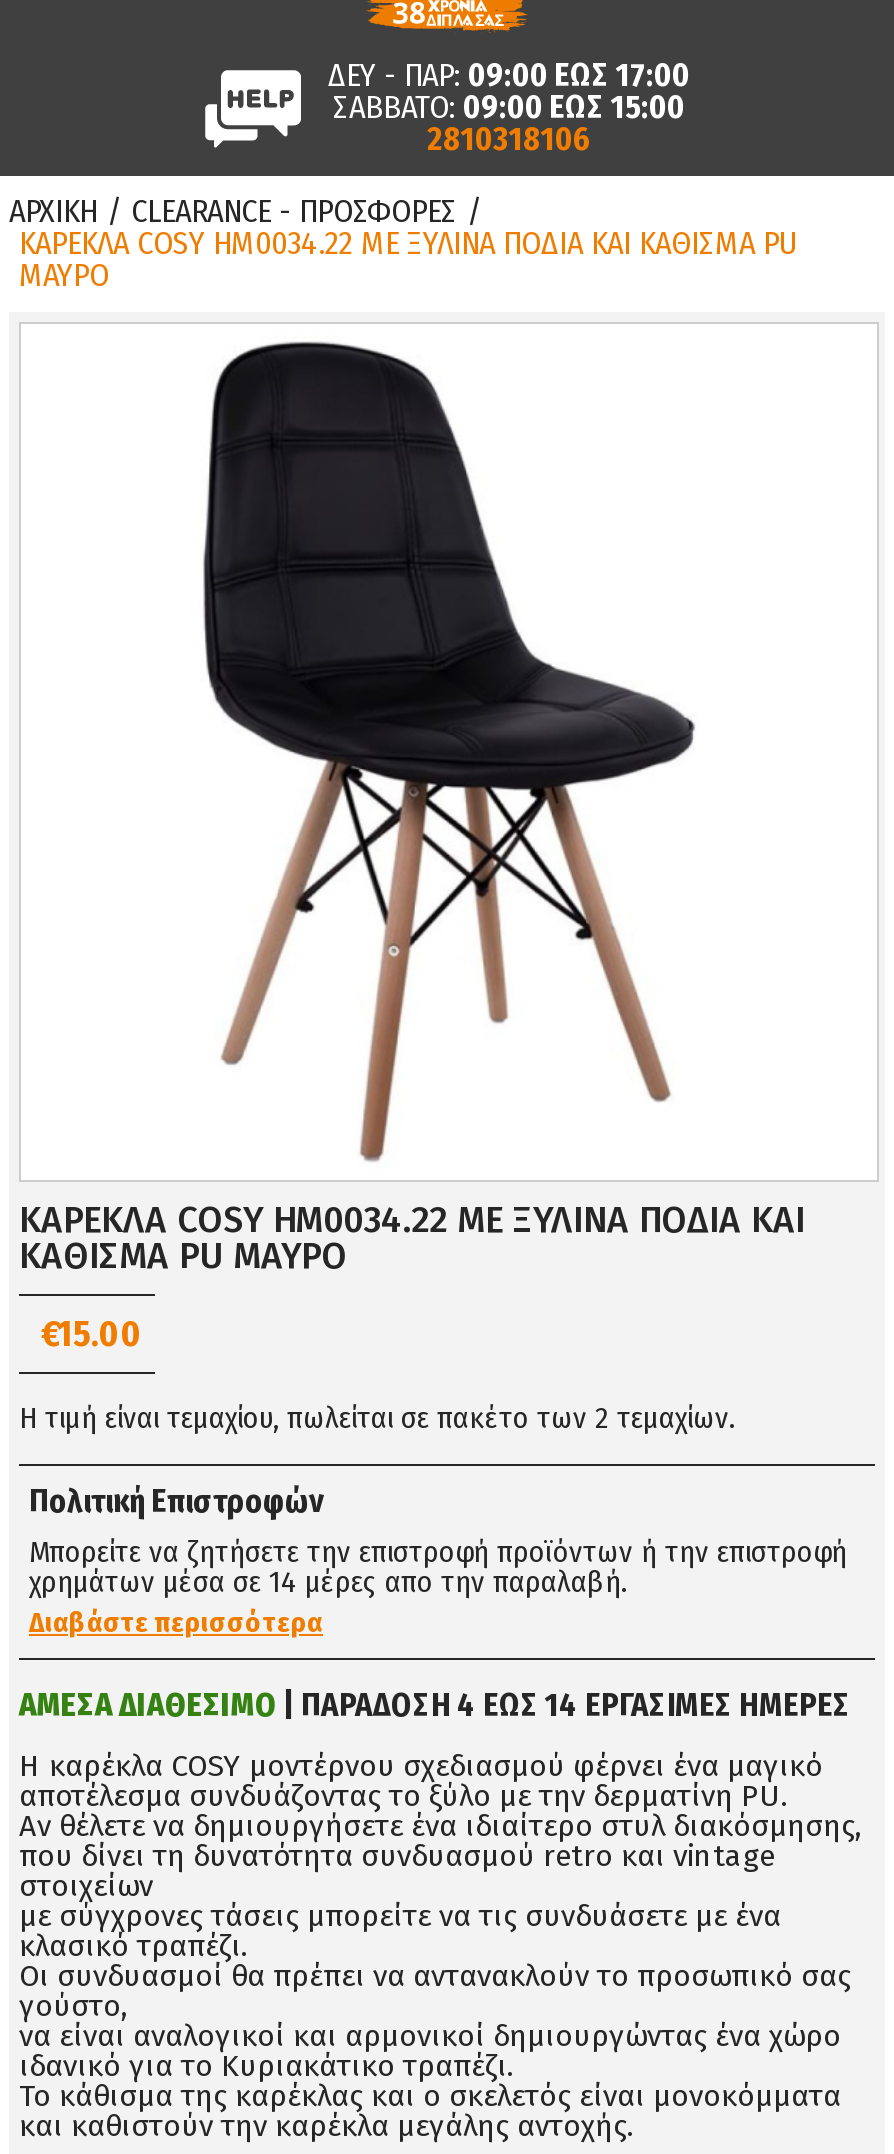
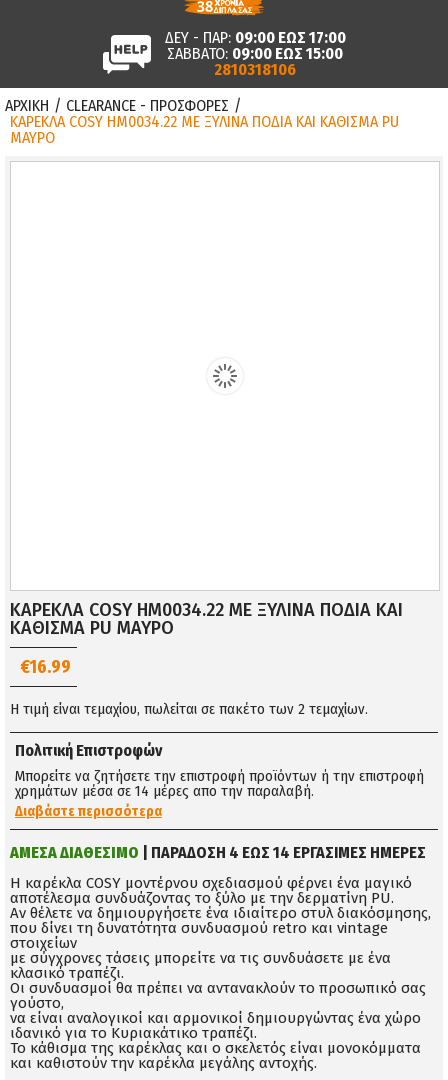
- [image]

- €15.00
+ €16.99
